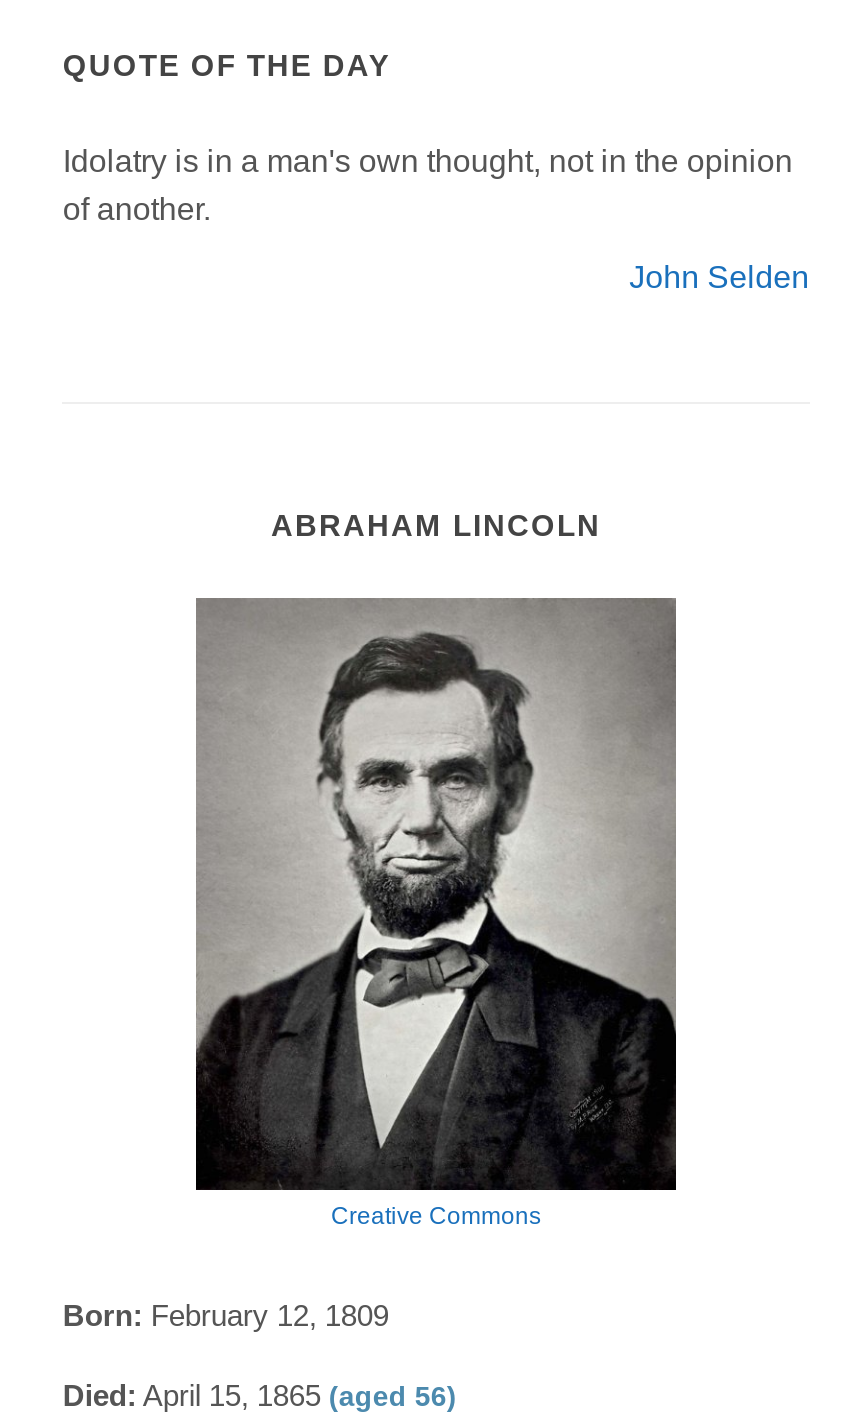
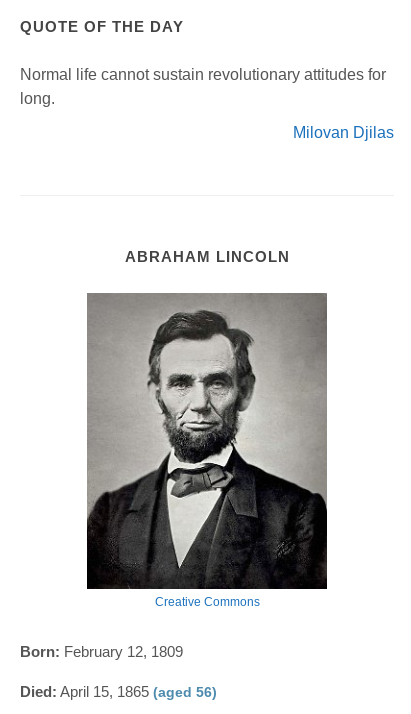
- Idolatry is in a man's own thought, not in the opinion
- of another.
+ Normal life cannot sustain revolutionary attitudes for
+ long.

- John Selden
+ Milovan Djilas
